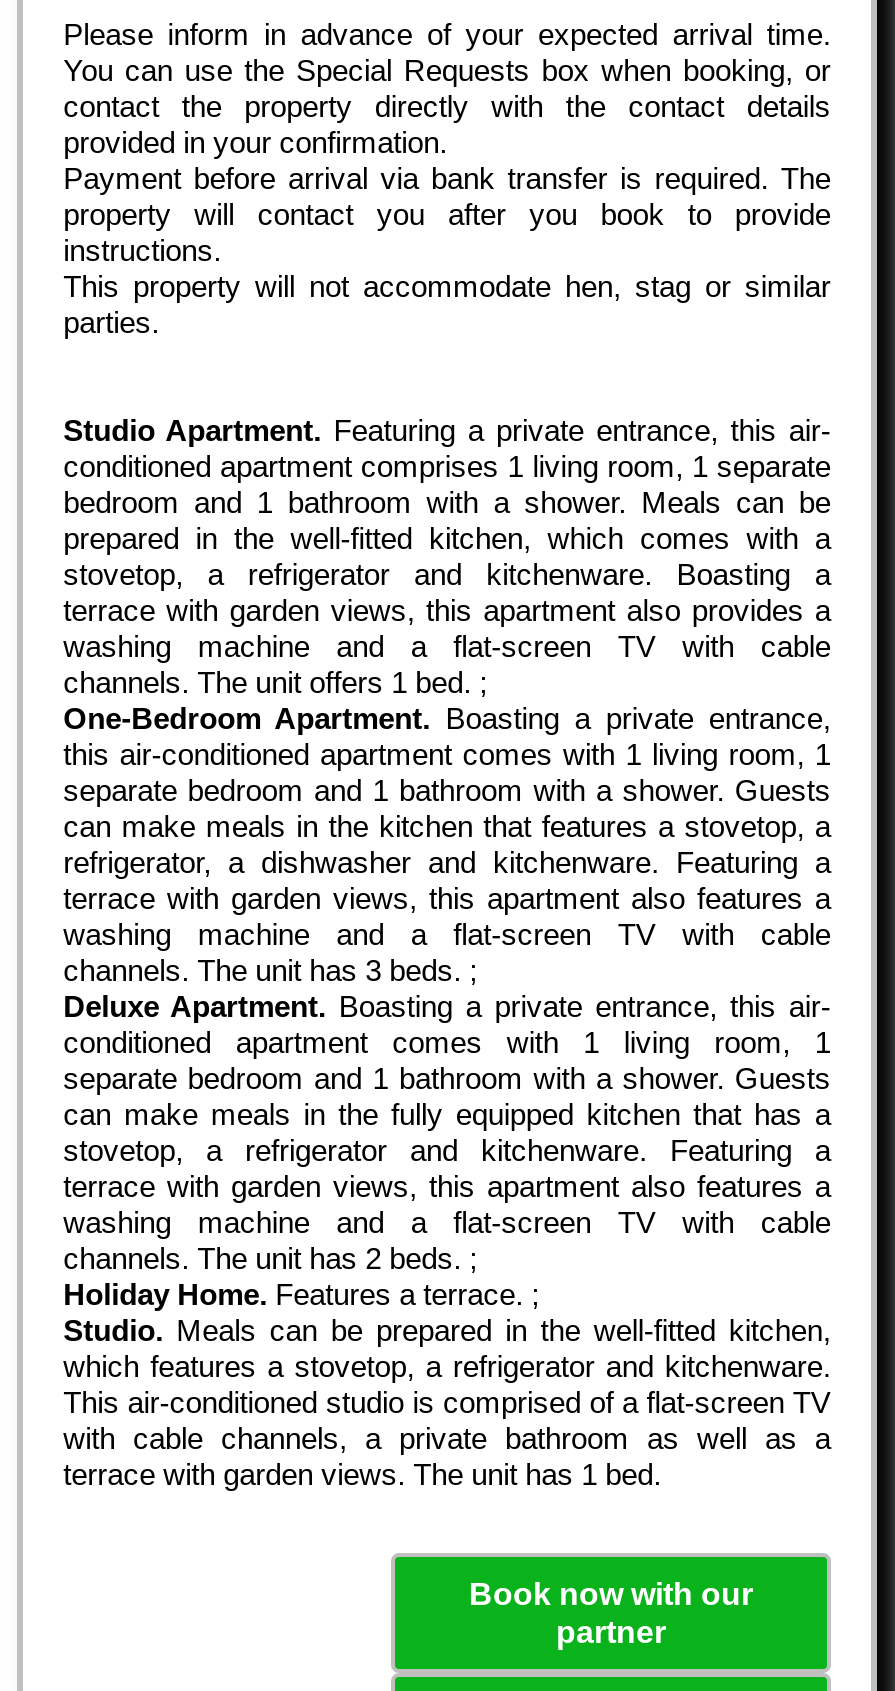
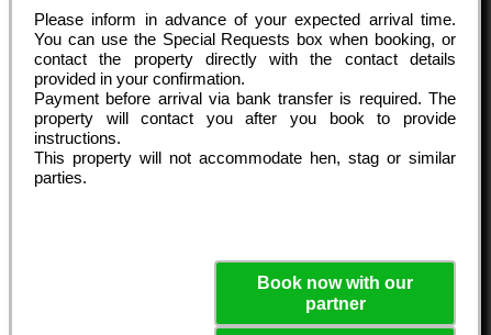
- Studio Apartment. Featuring a private entrance, this air-
- conditioned apartment comprises 1 living room, 1 separate
- bedroom and 1 bathroom with a shower. Meals can be
- prepared in the well-fitted kitchen, which comes with a
- stovetop, a refrigerator and kitchenware. Boasting a
- terrace with garden views, this apartment also provides a
- washing machine and a flat-screen TV with cable
- channels. The unit offers 1 bed. ;
- One-Bedroom Apartment. Boasting a private entrance,
- this air-conditioned apartment comes with 1 living room, 1
- separate bedroom and 1 bathroom with a shower. Guests
- can make meals in the kitchen that features a stovetop, a
- refrigerator, a dishwasher and kitchenware. Featuring a
- terrace with garden views, this apartment also features a
- washing machine and a flat-screen TV with cable
- channels. The unit has 3 beds. ;
- Deluxe Apartment. Boasting a private entrance, this air-
- conditioned apartment comes with 1 living room, 1
- separate bedroom and 1 bathroom with a shower. Guests
- can make meals in the fully equipped kitchen that has a
- stovetop, a refrigerator and kitchenware. Featuring a
- terrace with garden views, this apartment also features a
- washing machine and a flat-screen TV with cable
- channels. The unit has 2 beds. ;
- Holiday Home. Features a terrace. ;
- Studio. Meals can be prepared in the well-fitted kitchen,
- which features a stovetop, a refrigerator and kitchenware.
- This air-conditioned studio is comprised of a flat-screen TV
- with cable channels, a private bathroom as well as a
- terrace with garden views. The unit has 1 bed.
